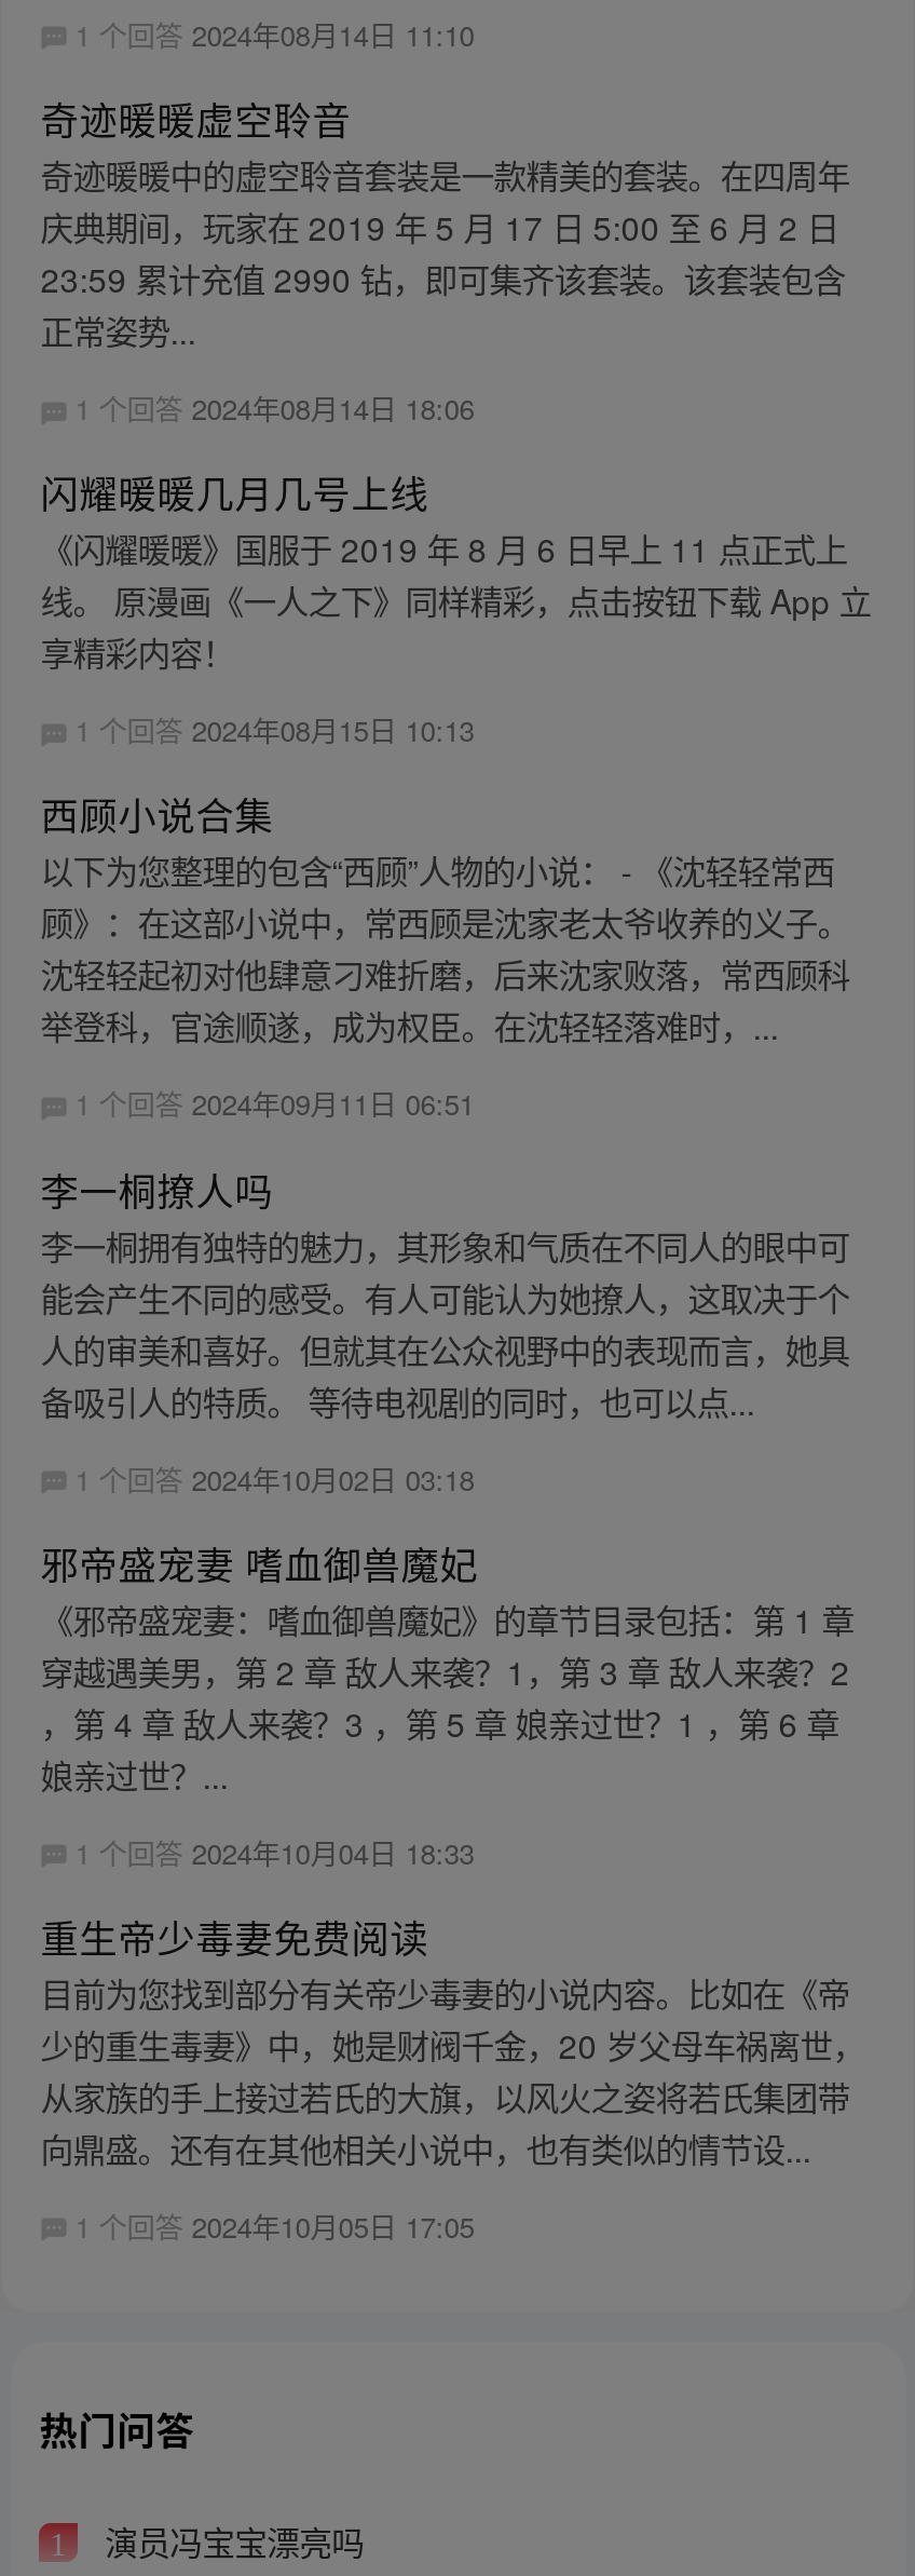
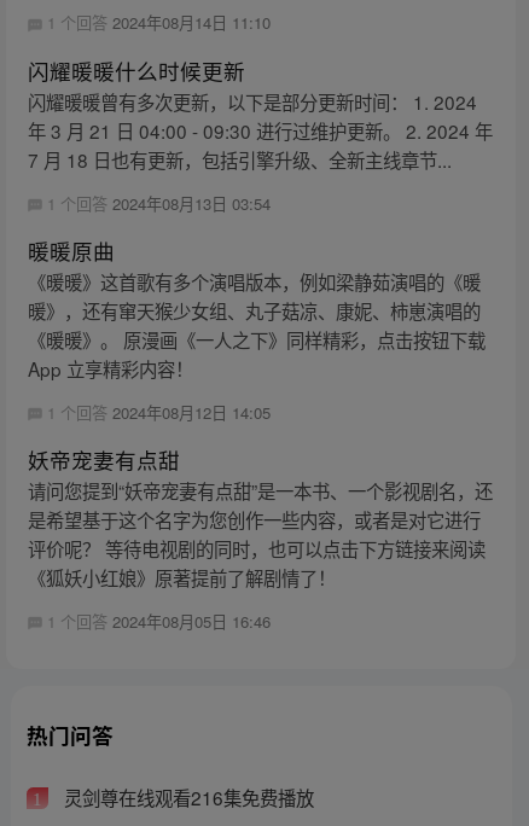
- 奇迹暖暖虚空聆音
- 奇迹暖暖中的虚空聆音套装是一款精美的套装。在四周年
- 庆典期间，玩家在 2019 年 5 月 17 日 5:00 至 6 月 2 日
- 23:59 累计充值 2990 钻，即可集齐该套装。该套装包含
- 正常姿势...
- 1 个回答2024年08月14日 18:06
- 闪耀暖暖几月几号上线
- 《闪耀暖暖》国服于 2019 年 8 月 6 日早上 11 点正式上
- 线。 原漫画《一人之下》同样精彩，点击按钮下载 App 立
- 享精彩内容！
- 1 个回答2024年08月15日 10:13
- 西顾小说合集
- 以下为您整理的包含“西顾”人物的小说： - 《沈轻轻常西
- 顾》：在这部小说中，常西顾是沈家老太爷收养的义子。
- 沈轻轻起初对他肆意刁难折磨，后来沈家败落，常西顾科
- 举登科，官途顺遂，成为权臣。在沈轻轻落难时，...
- 1 个回答2024年09月11日 06:51
- 李一桐撩人吗
- 李一桐拥有独特的魅力，其形象和气质在不同人的眼中可
- 能会产生不同的感受。有人可能认为她撩人，这取决于个
- 人的审美和喜好。但就其在公众视野中的表现而言，她具
- 备吸引人的特质。 等待电视剧的同时，也可以点...
- 1 个回答2024年10月02日 03:18
- 邪帝盛宠妻 嗜血御兽魔妃
- 《邪帝盛宠妻：嗜血御兽魔妃》的章节目录包括：第 1 章
- 穿越遇美男，第 2 章 敌人来袭？1，第 3 章 敌人来袭？2
- ，第 4 章 敌人来袭？3 ，第 5 章 娘亲过世？1 ，第 6 章
- 娘亲过世？...
- 1 个回答2024年10月04日 18:33
- 重生帝少毒妻免费阅读
- 目前为您找到部分有关帝少毒妻的小说内容。比如在《帝
- 少的重生毒妻》中，她是财阀千金，20 岁父母车祸离世，
- 从家族的手上接过若氏的大旗，以风火之姿将若氏集团带
- 向鼎盛。还有在其他相关小说中，也有类似的情节设...
- 1 个回答2024年10月05日 17:05
+ 闪耀暖暖什么时候更新
+ 闪耀暖暖曾有多次更新，以下是部分更新时间： 1. 2024
+ 年 3 月 21 日 04:00 - 09:30 进行过维护更新。 2. 2024 年
+ 7 月 18 日也有更新，包括引擎升级、全新主线章节...
+ 1 个回答2024年08月13日 03:54
+ 暖暖原曲
+ 《暖暖》这首歌有多个演唱版本，例如梁静茹演唱的《暖
+ 暖》，还有窜天猴少女组、丸子菇凉、康妮、柿崽演唱的
+ 《暖暖》。 原漫画《一人之下》同样精彩，点击按钮下载
+ App 立享精彩内容！
+ 1 个回答2024年08月12日 14:05
+ 妖帝宠妻有点甜
+ 请问您提到“妖帝宠妻有点甜”是一本书、一个影视剧名，还
+ 是希望基于这个名字为您创作一些内容，或者是对它进行
+ 评价呢？ 等待电视剧的同时，也可以点击下方链接来阅读
+ 《狐妖小红娘》原著提前了解剧情了！
+ 1 个回答2024年08月05日 16:46

- 演员冯宝宝漂亮吗
+ 灵剑尊在线观看216集免费播放
